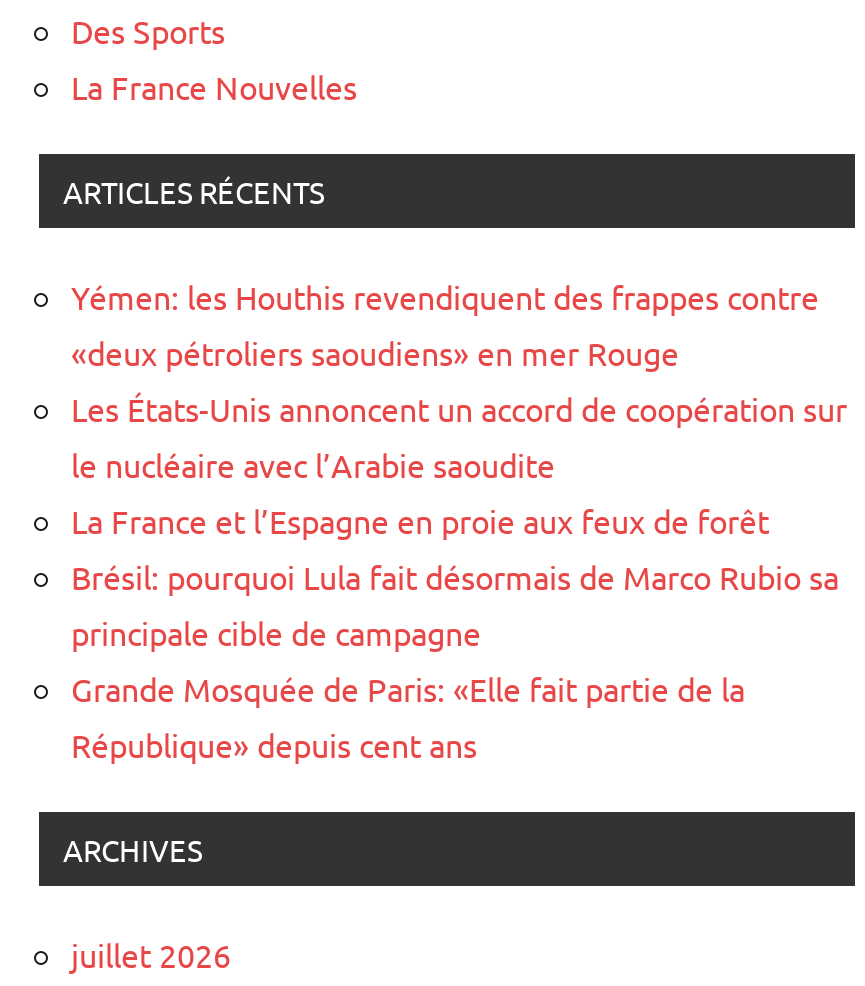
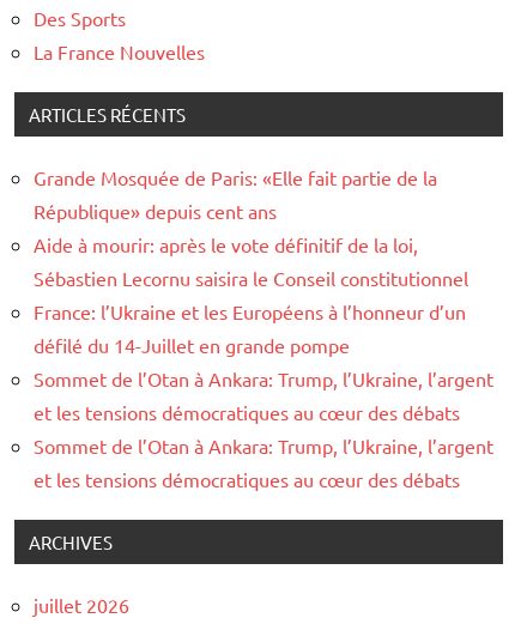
- Yémen: les Houthis revendiquent des frappes contre
- «deux pétroliers saoudiens» en mer Rouge
- Les États-Unis annoncent un accord de coopération sur
- le nucléaire avec l’Arabie saoudite
- La France et l’Espagne en proie aux feux de forêt
- Brésil: pourquoi Lula fait désormais de Marco Rubio sa
- principale cible de campagne

moved up: Grande Mosquée de Paris: «Elle fait partie de la | République» depuis cent ans

+ Aide à mourir: après le vote définitif de la loi,
+ Sébastien Lecornu saisira le Conseil constitutionnel
+ France: l’Ukraine et les Européens à l’honneur d’un
+ défilé du 14-Juillet en grande pompe
+ Sommet de l’Otan à Ankara: Trump, l’Ukraine, l’argent
+ et les tensions démocratiques au cœur des débats
+ Sommet de l’Otan à Ankara: Trump, l’Ukraine, l’argent
+ et les tensions démocratiques au cœur des débats
